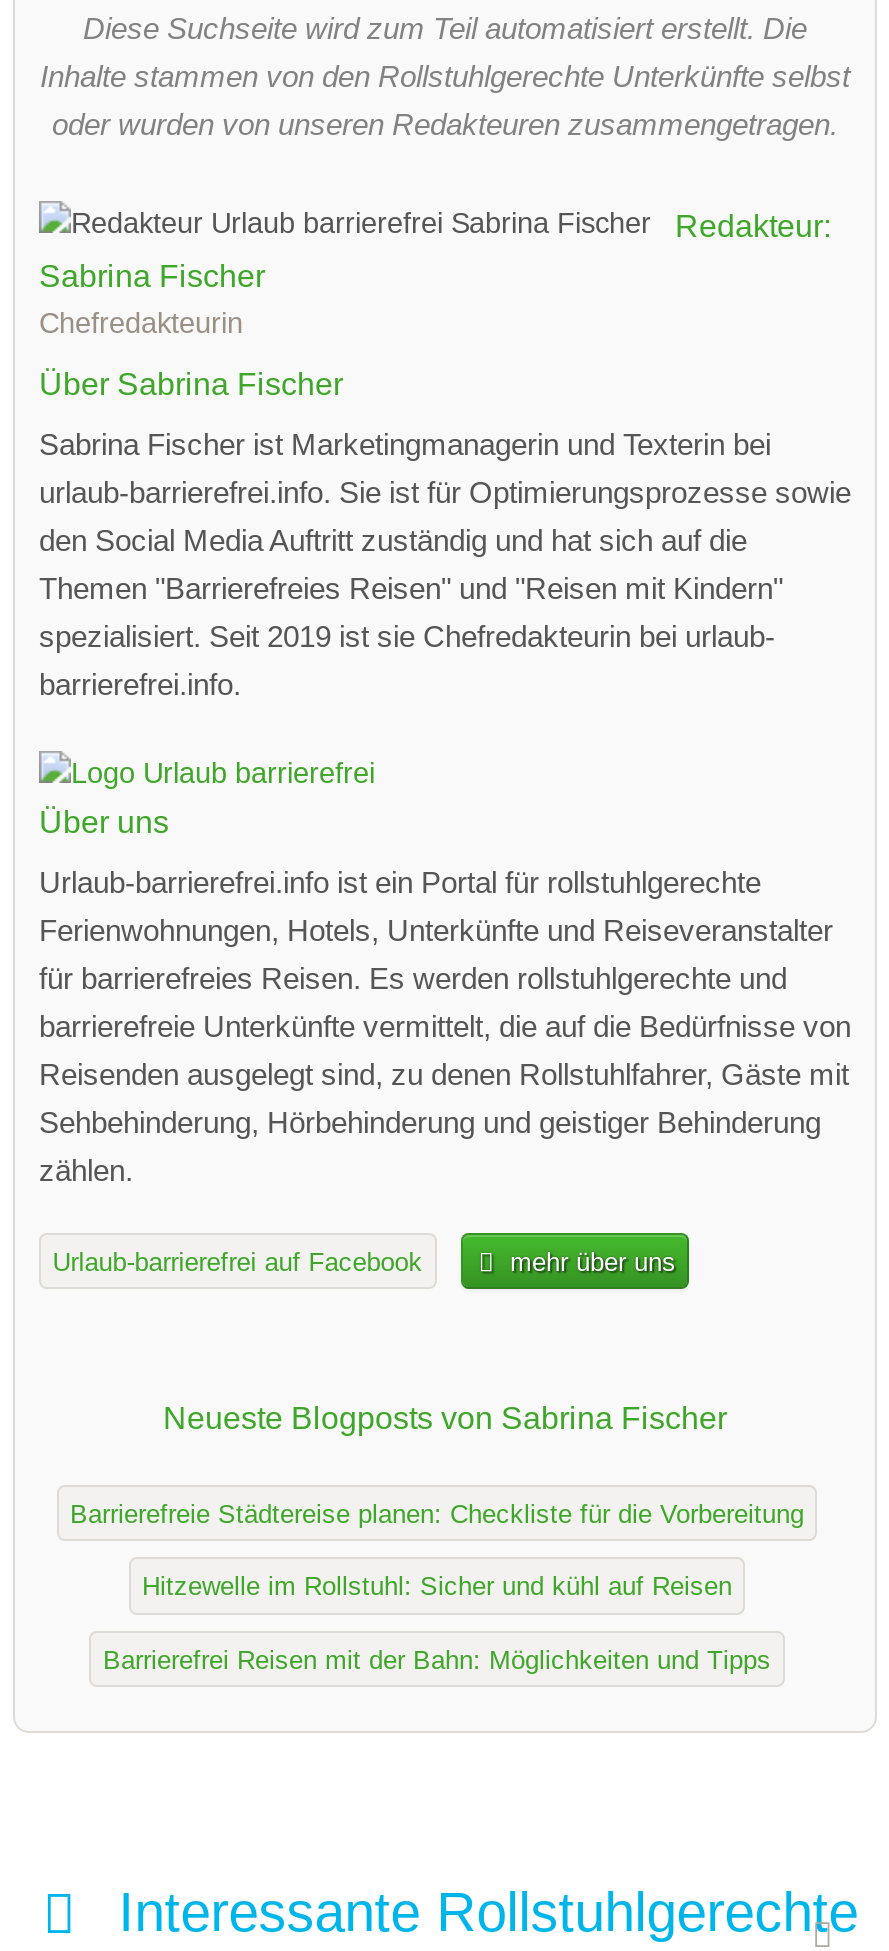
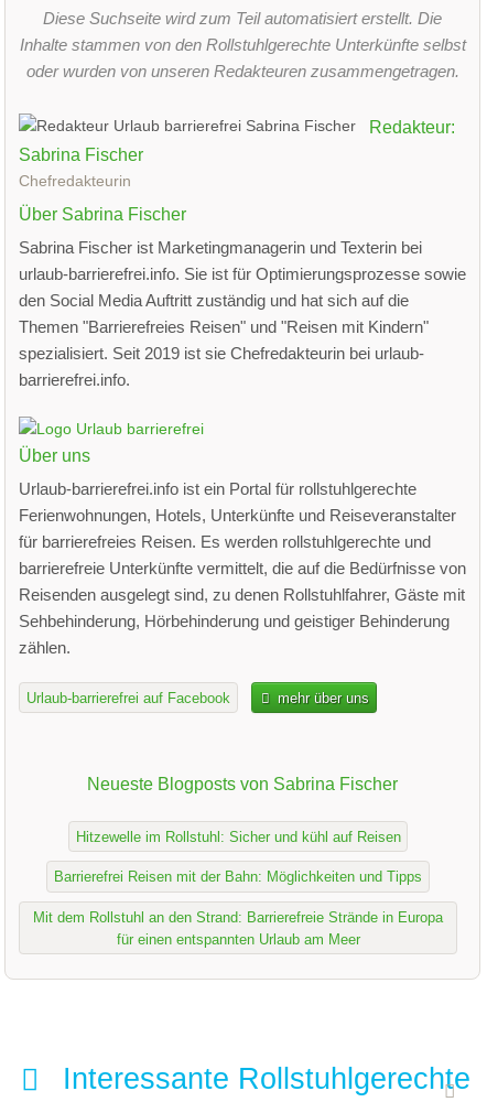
- Barrierefreie Städtereise planen: Checkliste für die Vorbereitung

moved up: Hitzewelle im Rollstuhl: Sicher und kühl auf Reisen | Barrierefrei Reisen mit der Bahn: Möglichkeiten und Tipps

+ Mit dem Rollstuhl an den Strand: Barrierefreie Strände in Europa
+ für einen entspannten Urlaub am Meer
